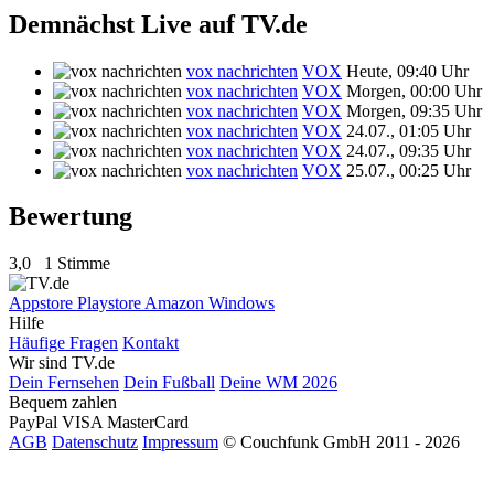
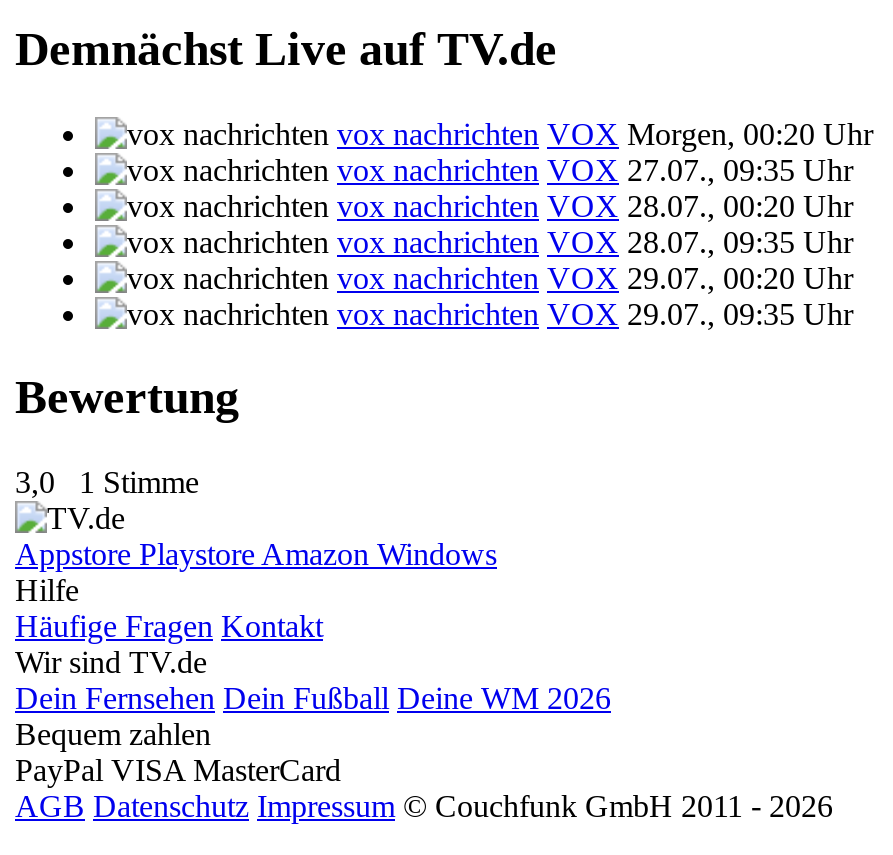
- vox nachrichten VOX Heute, 09:40 Uhr
+ vox nachrichten VOX Morgen, 00:20 Uhr

- vox nachrichten VOX Morgen, 00:00 Uhr
+ vox nachrichten VOX 27.07., 09:35 Uhr

- vox nachrichten VOX Morgen, 09:35 Uhr
+ vox nachrichten VOX 28.07., 00:20 Uhr

- vox nachrichten VOX 24.07., 01:05 Uhr
+ vox nachrichten VOX 28.07., 09:35 Uhr

- vox nachrichten VOX 24.07., 09:35 Uhr
+ vox nachrichten VOX 29.07., 00:20 Uhr

- vox nachrichten VOX 25.07., 00:25 Uhr
+ vox nachrichten VOX 29.07., 09:35 Uhr
